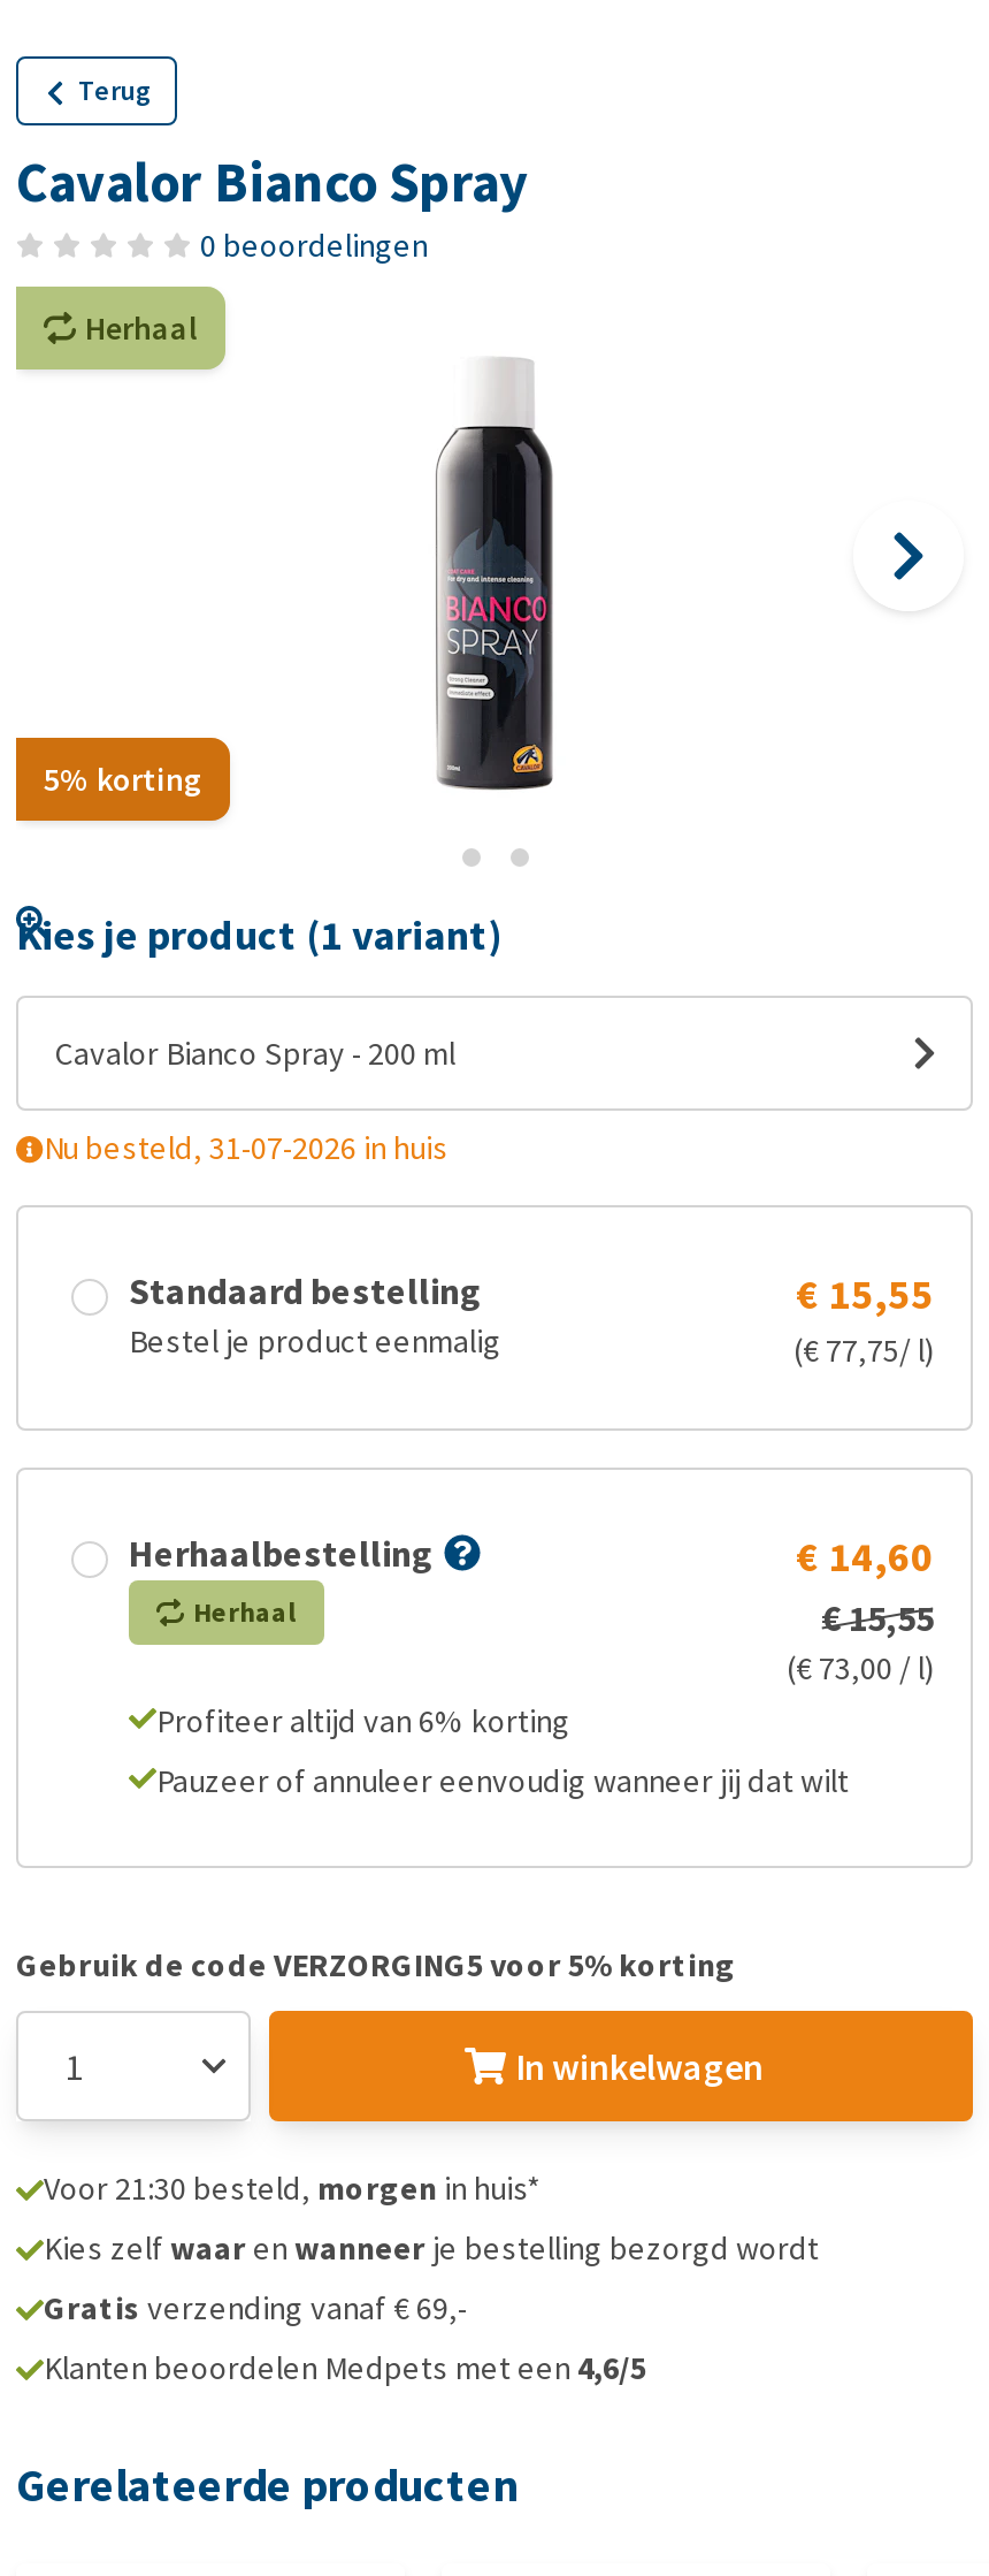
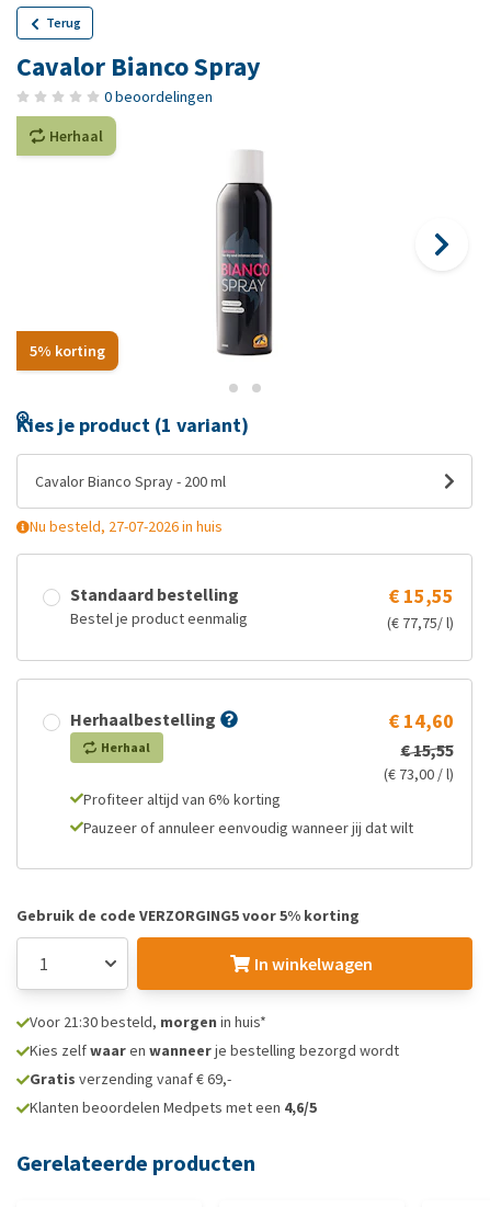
- Nu besteld, 31-07-2026 in huis
+ Nu besteld, 27-07-2026 in huis
